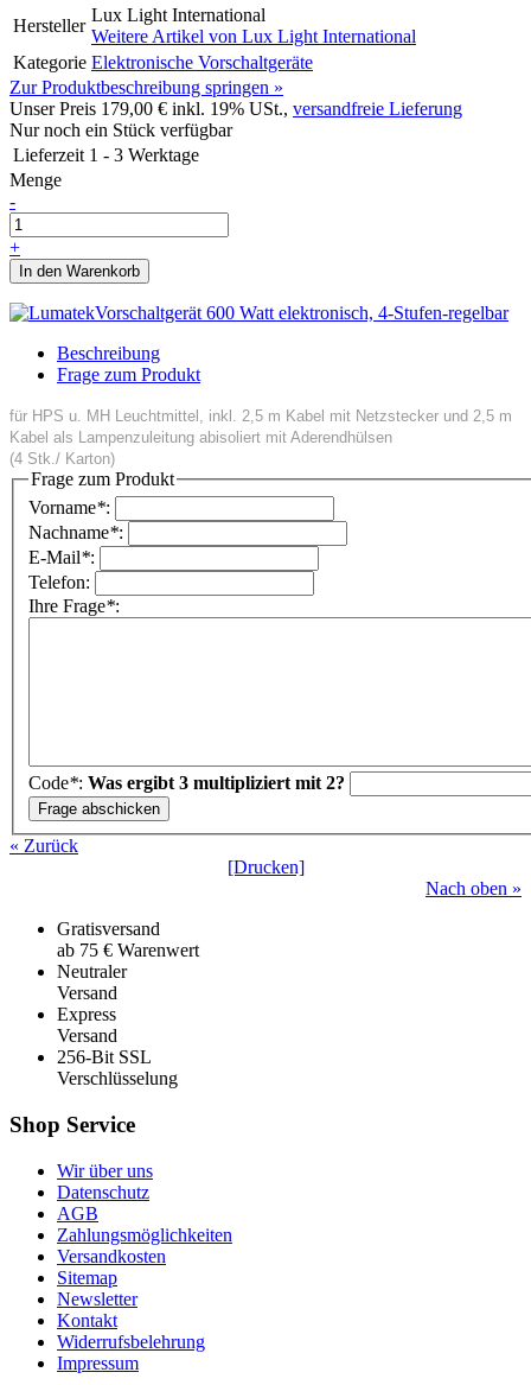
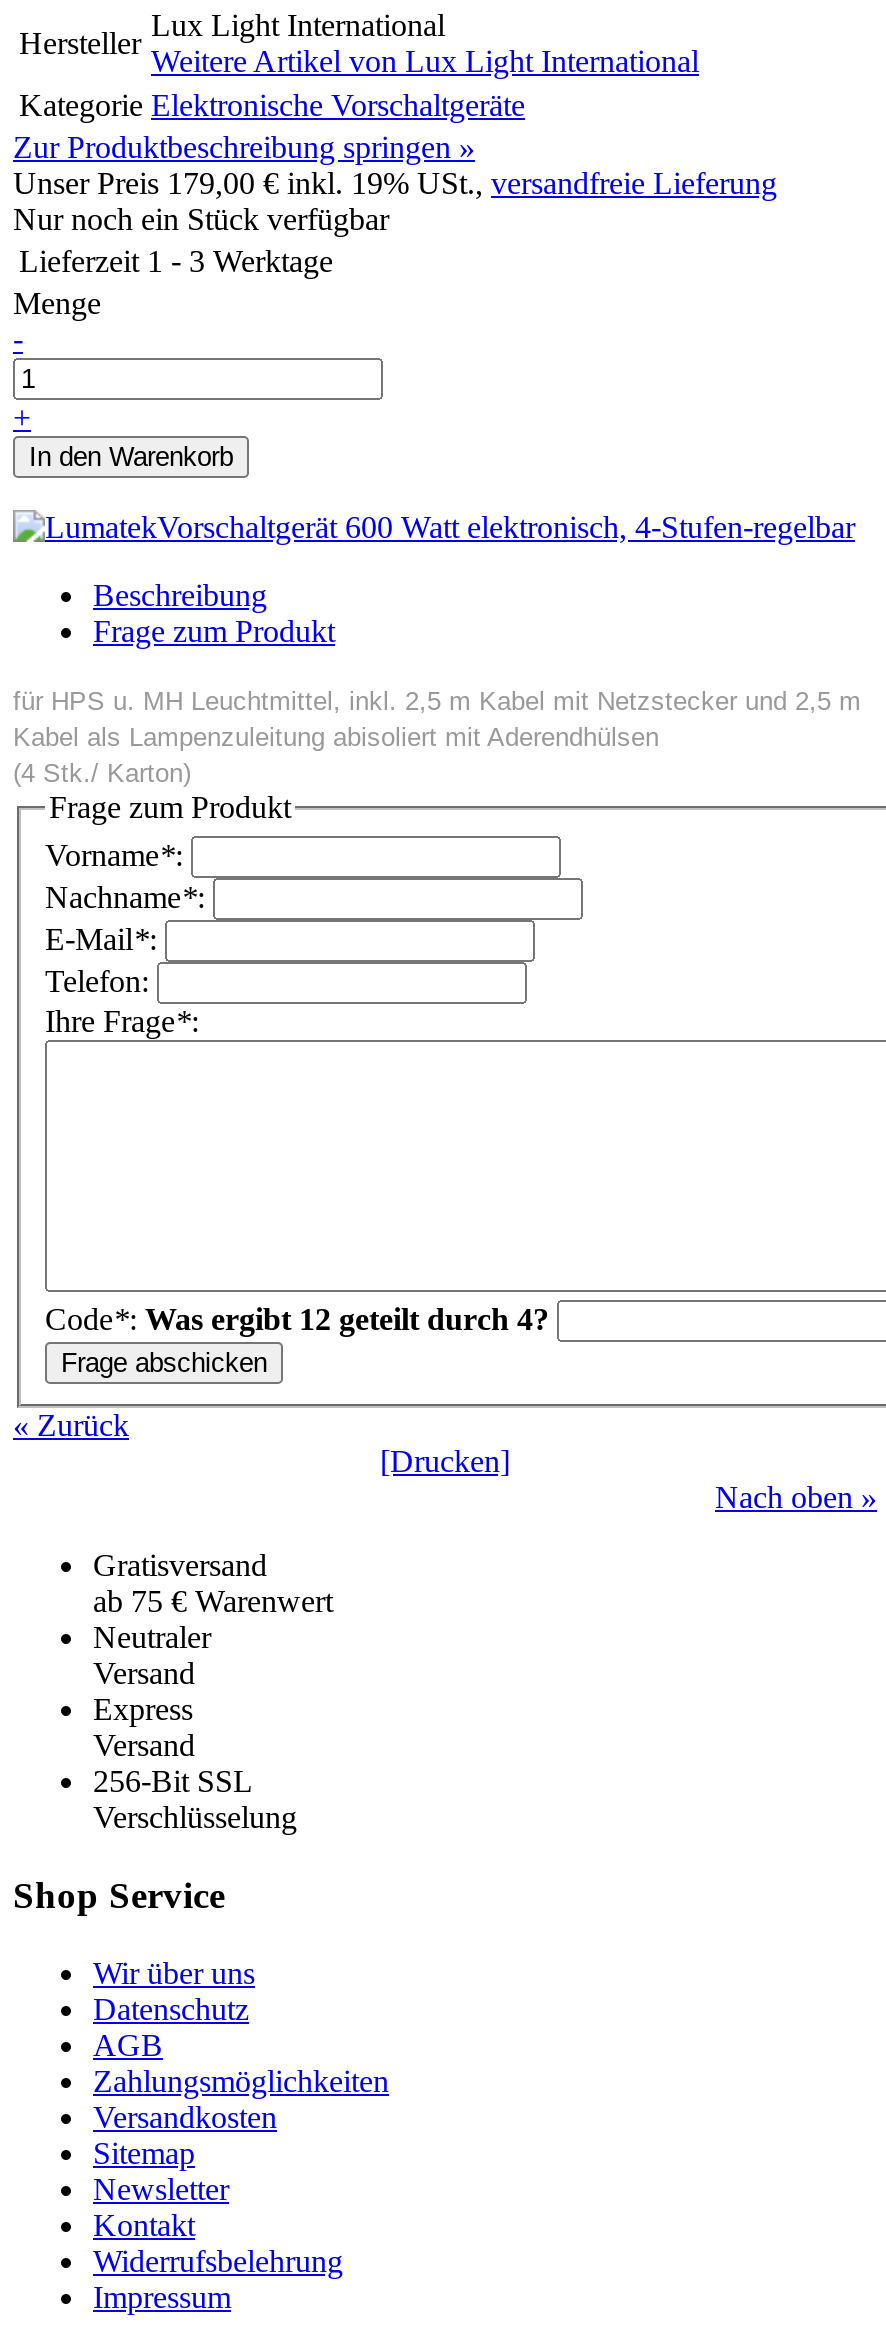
- Code*: Was ergibt 3 multipliziert mit 2?
+ Code*: Was ergibt 12 geteilt durch 4?
